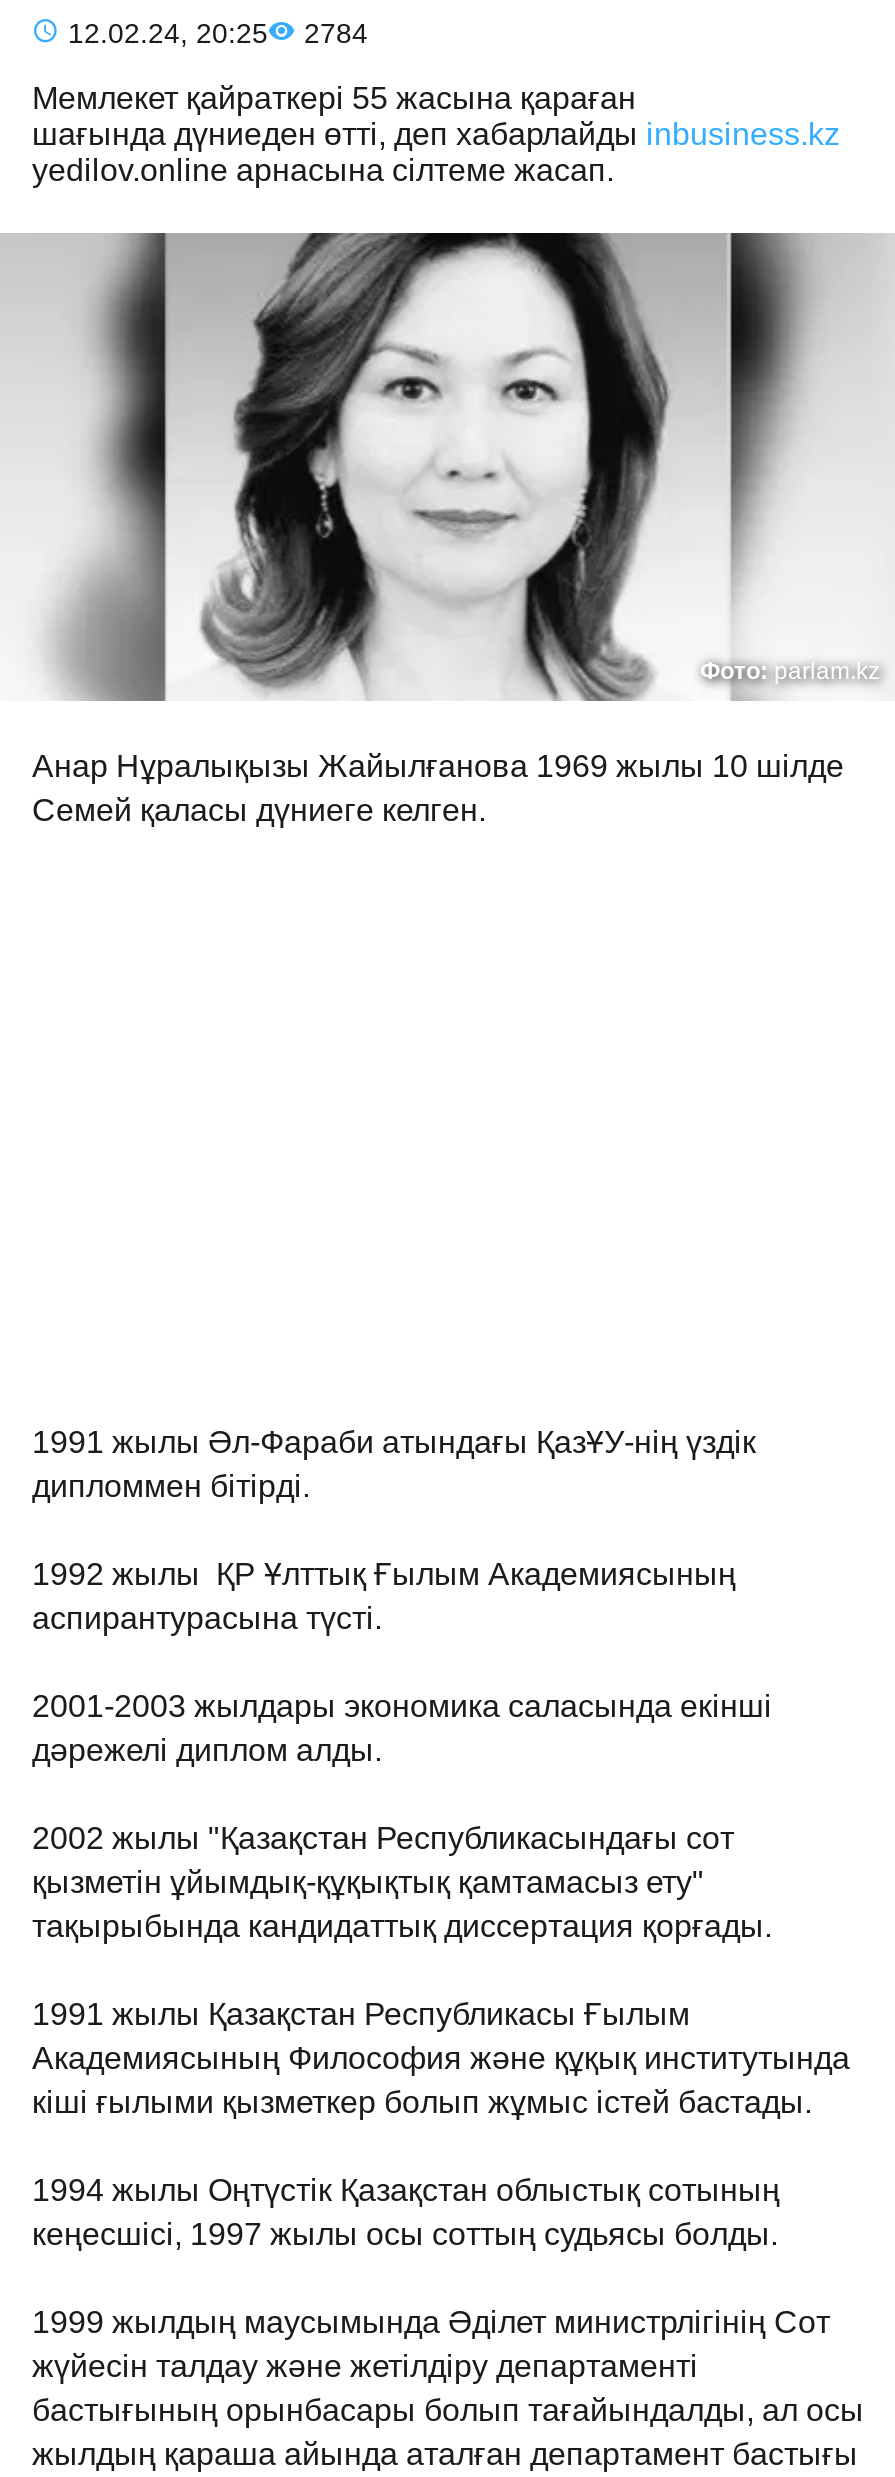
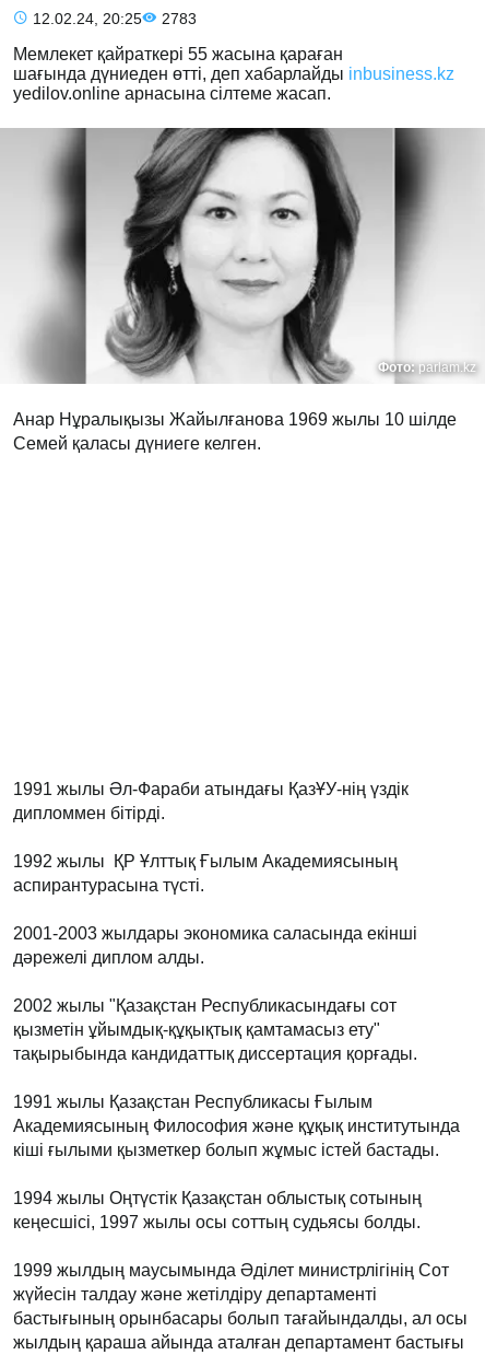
- 12.02.24, 20:25 2784
+ 12.02.24, 20:25 2783
